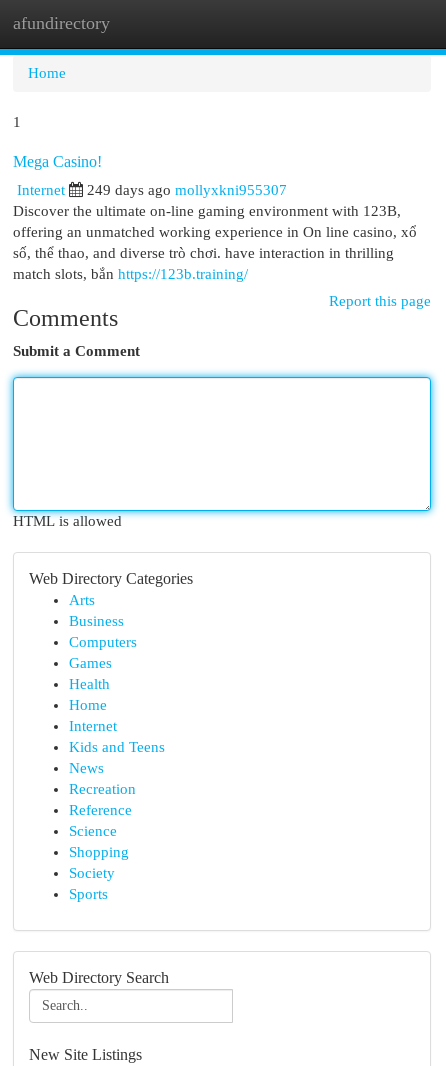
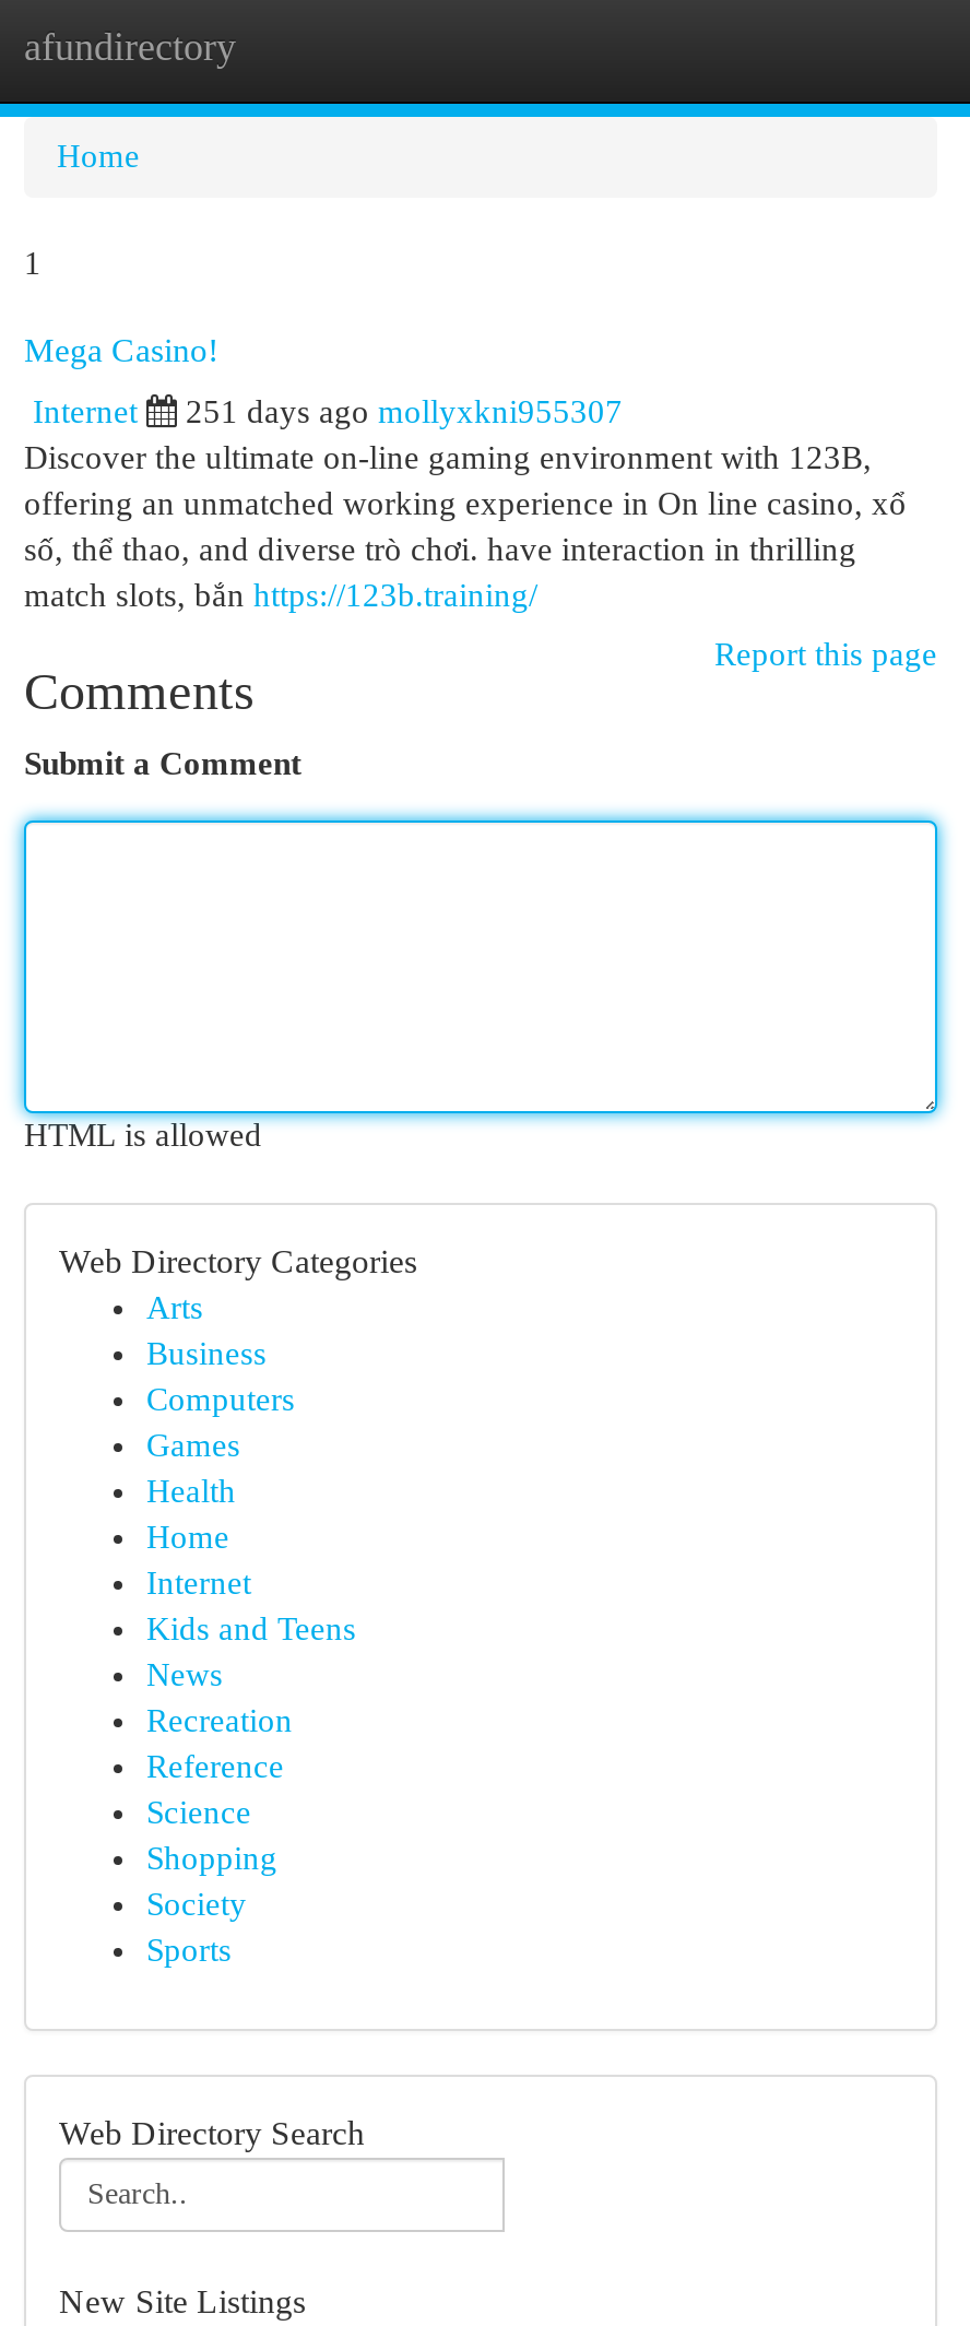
- 249 days ago mollyxkni955307
+ 251 days ago mollyxkni955307
